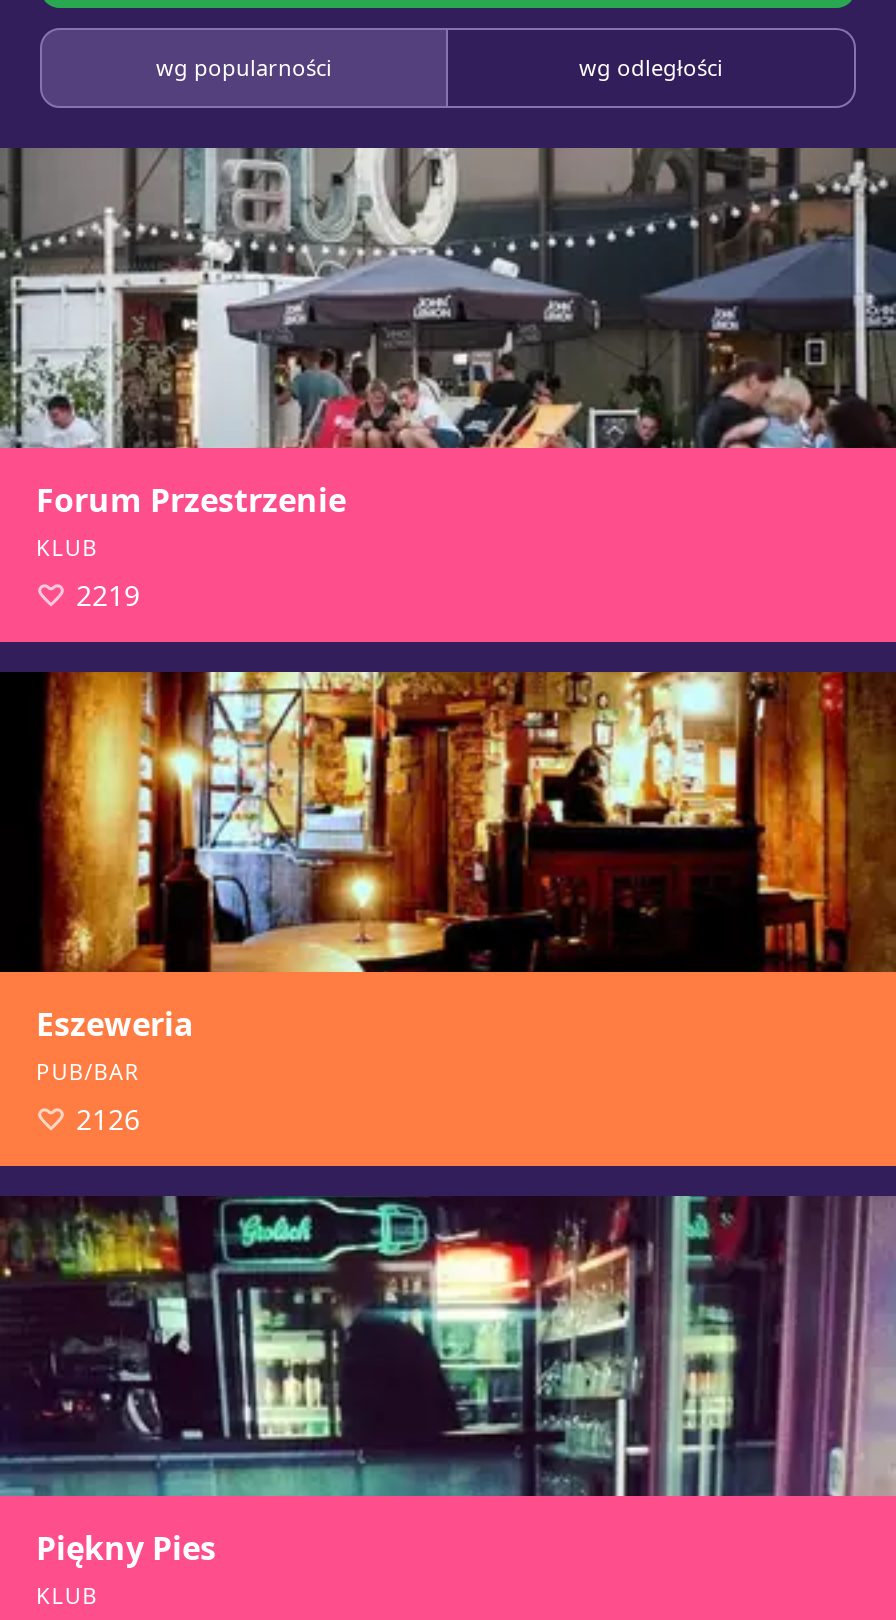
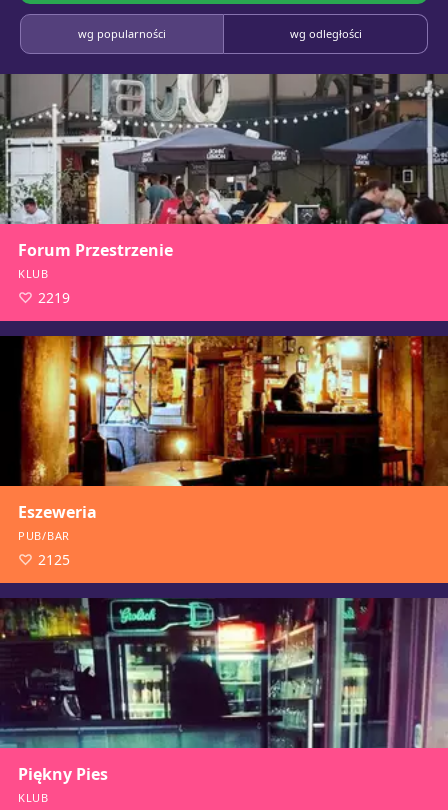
- 2126
+ 2125
